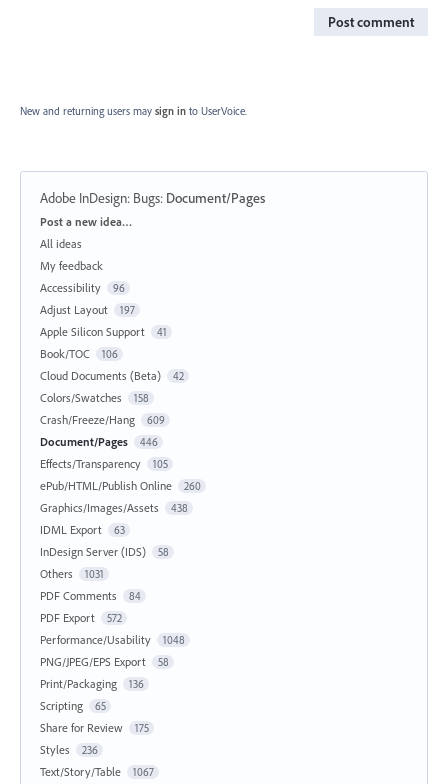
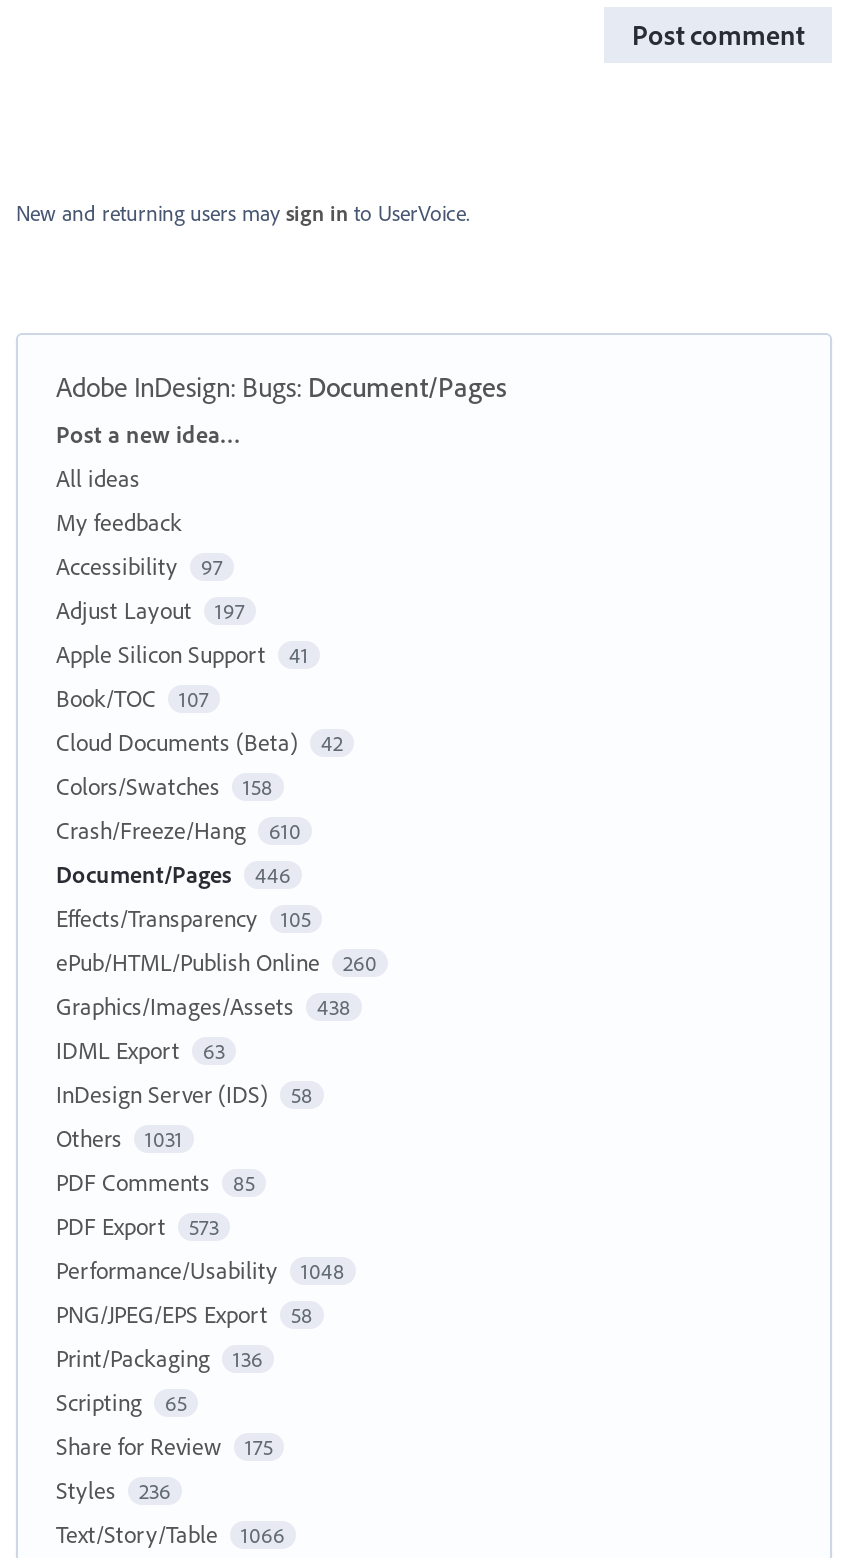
- Accessibility 96
+ Accessibility 97

- Book/TOC 106
+ Book/TOC 107

- Crash/Freeze/Hang 609
+ Crash/Freeze/Hang 610

- PDF Comments 84
+ PDF Comments 85

- PDF Export 572
+ PDF Export 573

- Text/Story/Table 1067
+ Text/Story/Table 1066
